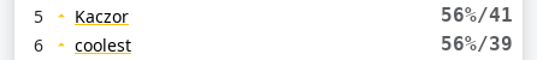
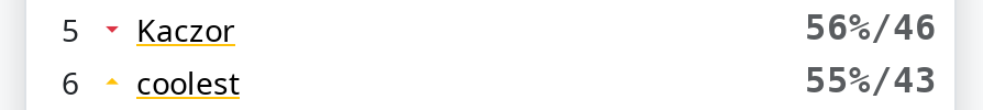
- 56%/41
+ 56%/46

- 56%/39
+ 55%/43
